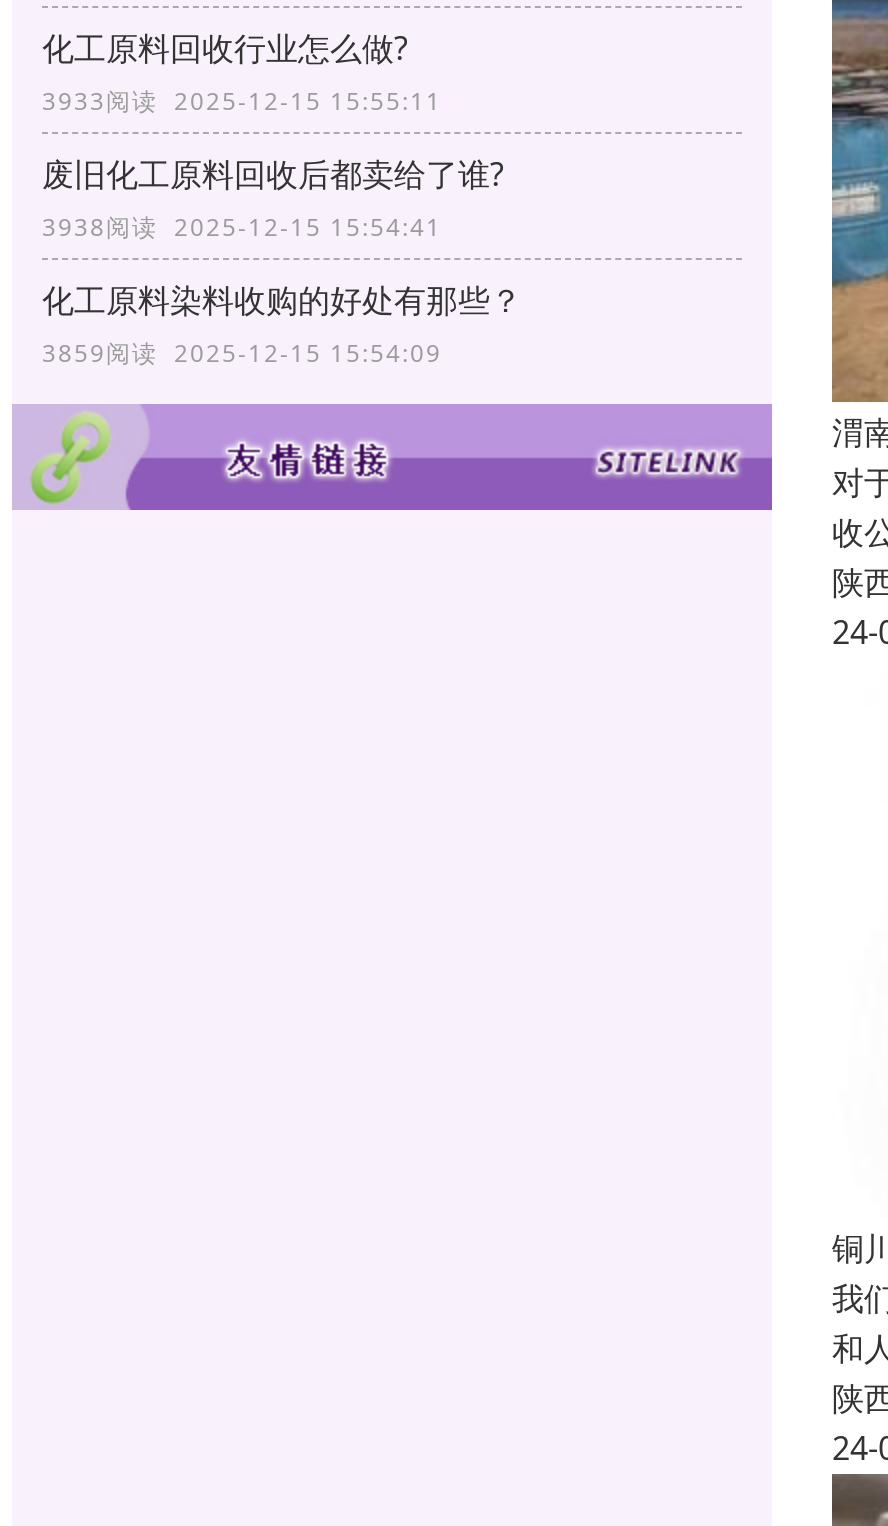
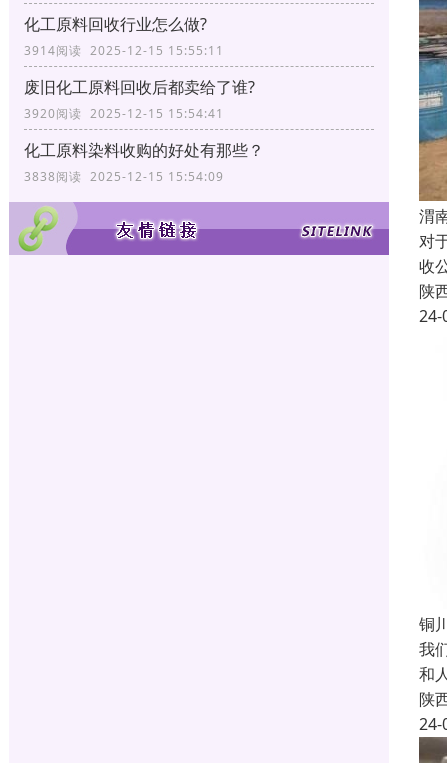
- 3933阅读 2025-12-15 15:55:11
+ 3914阅读 2025-12-15 15:55:11

- 3938阅读 2025-12-15 15:54:41
+ 3920阅读 2025-12-15 15:54:41

- 3859阅读 2025-12-15 15:54:09
+ 3838阅读 2025-12-15 15:54:09
